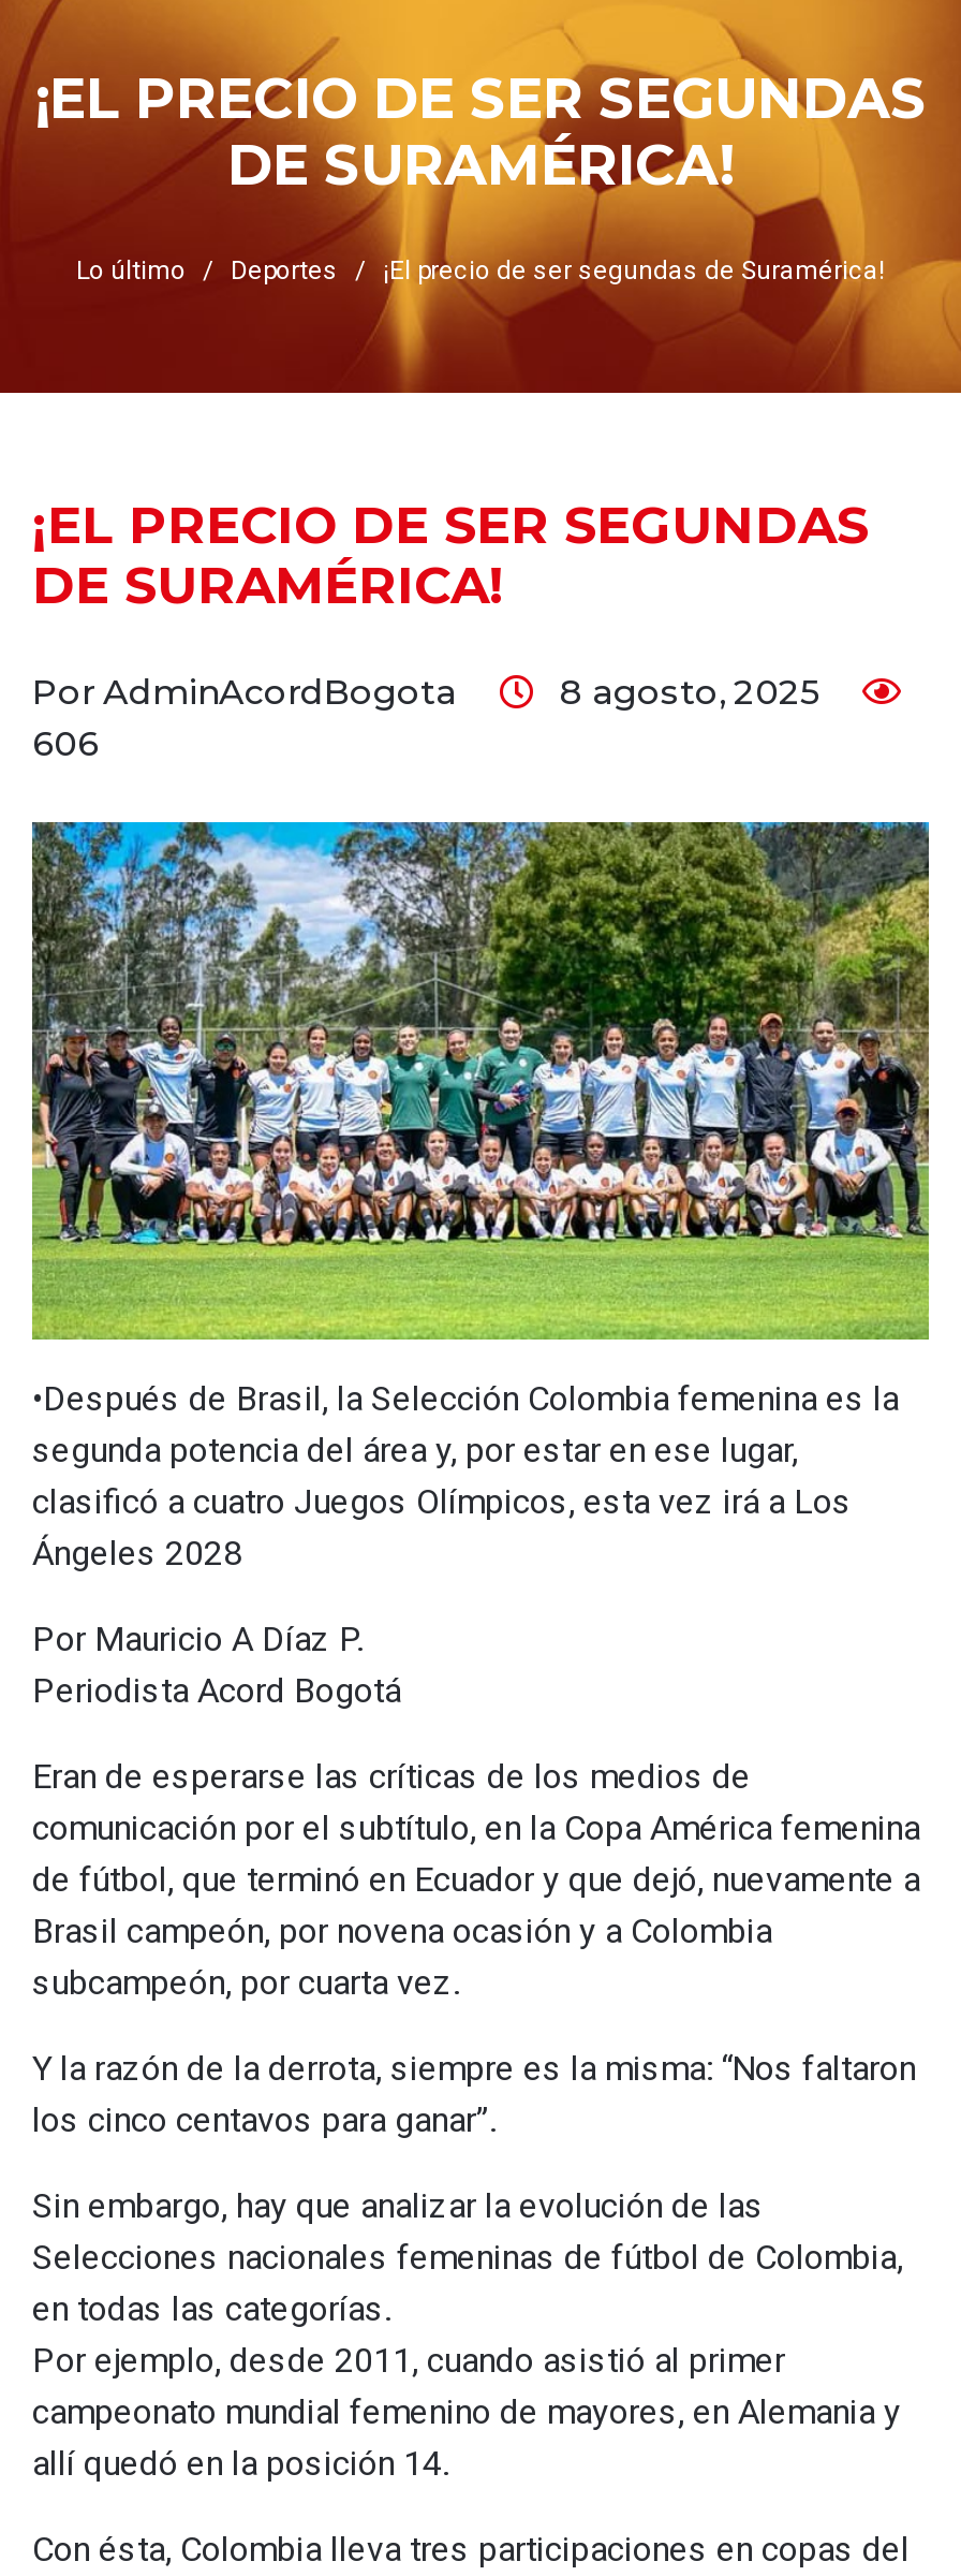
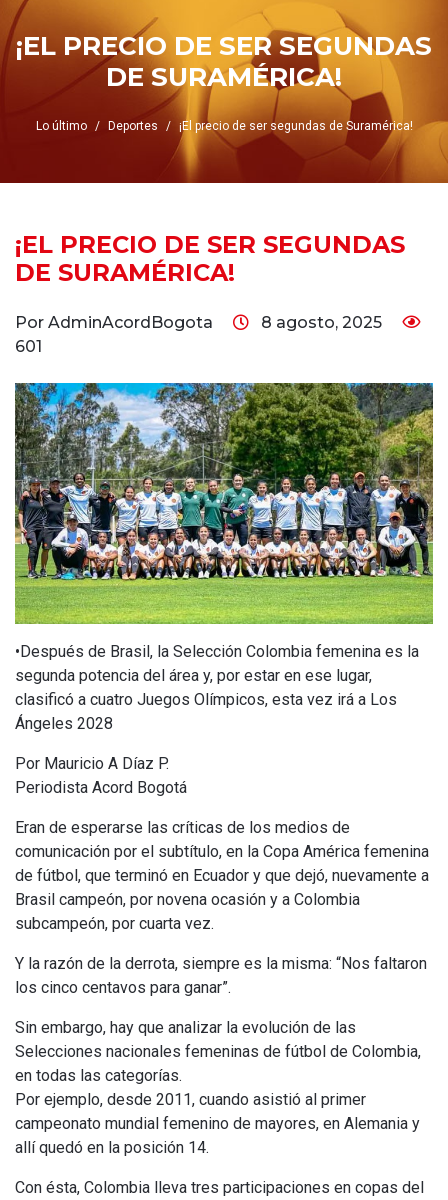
- 606
+ 601
